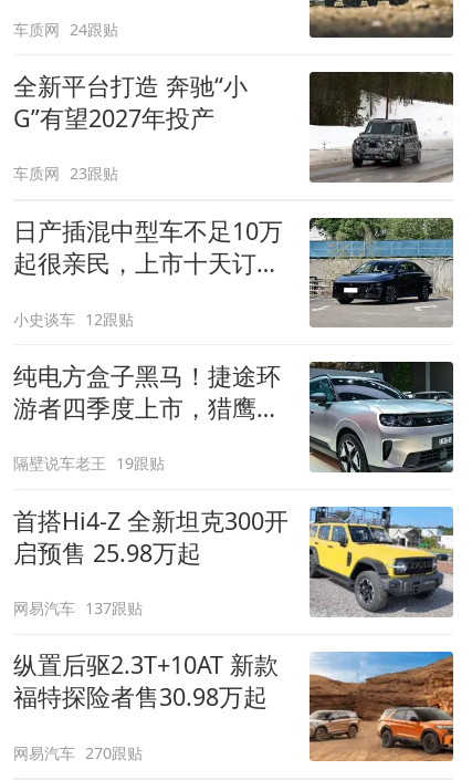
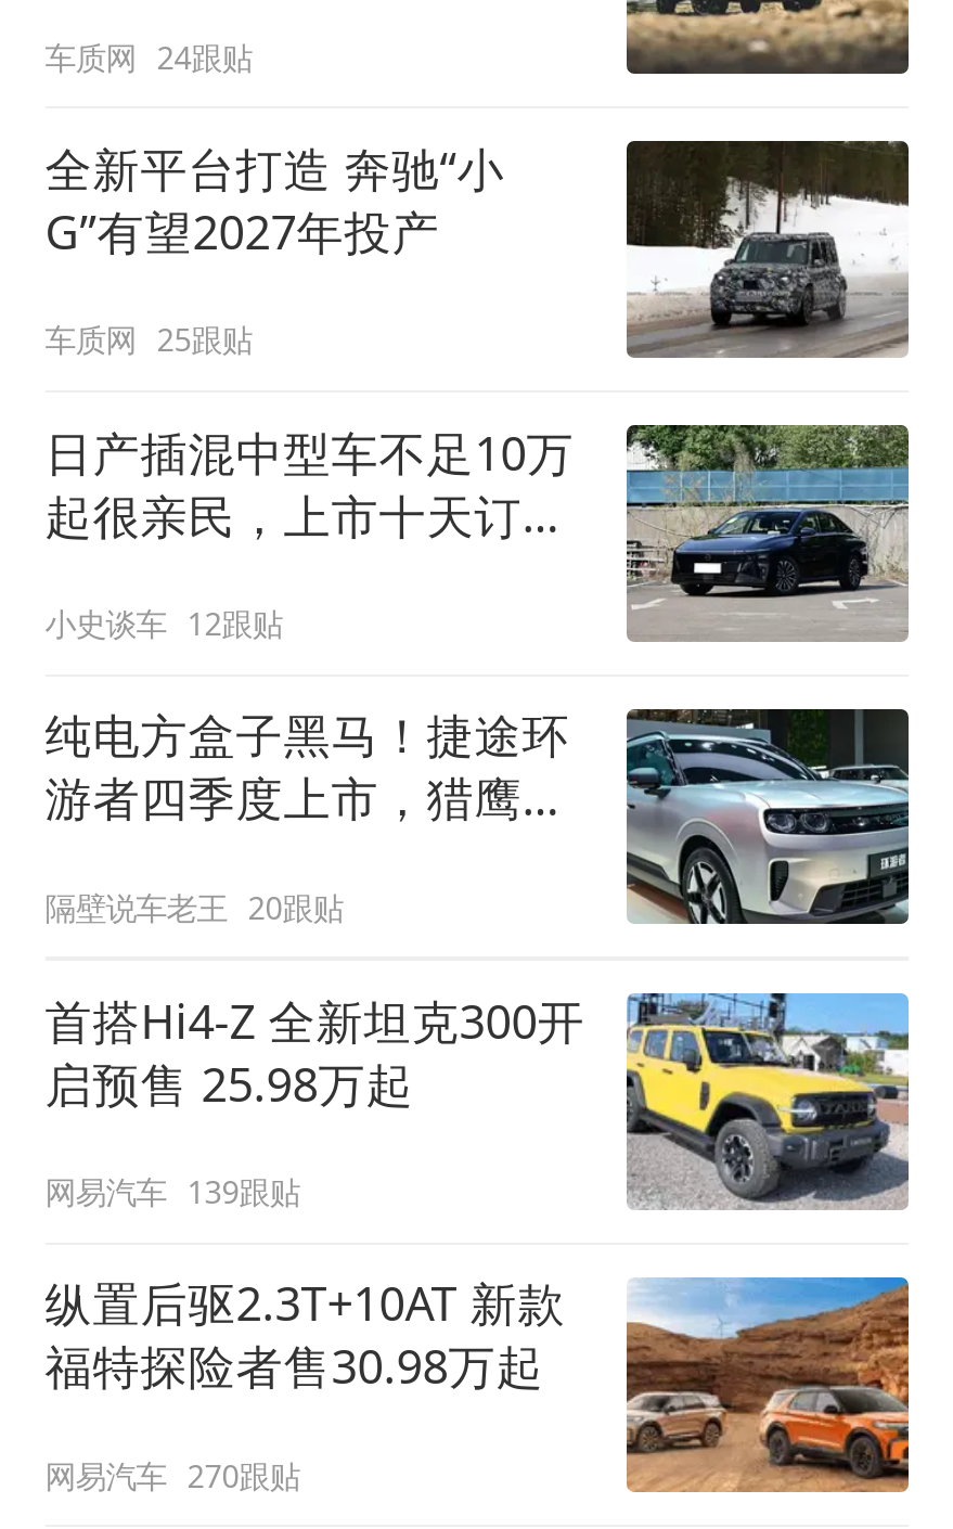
- 车质网 23跟贴
+ 车质网 25跟贴

- 隔壁说车老王 19跟贴
+ 隔壁说车老王 20跟贴

- 网易汽车 137跟贴
+ 网易汽车 139跟贴
